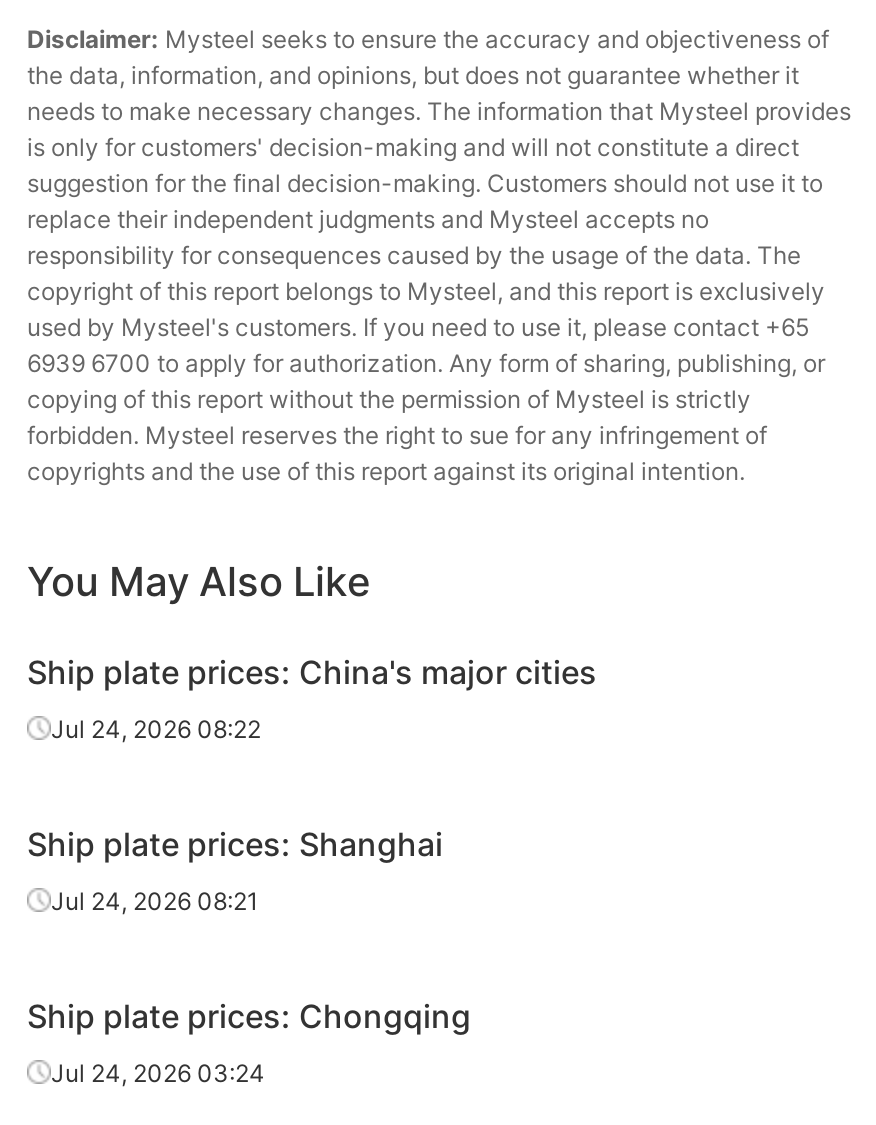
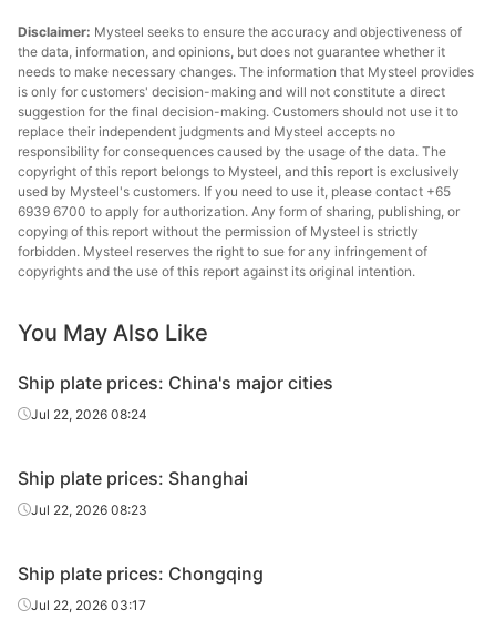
- Jul 24, 2026 08:22
+ Jul 22, 2026 08:24

- Jul 24, 2026 08:21
+ Jul 22, 2026 08:23

- Jul 24, 2026 03:24
+ Jul 22, 2026 03:17
